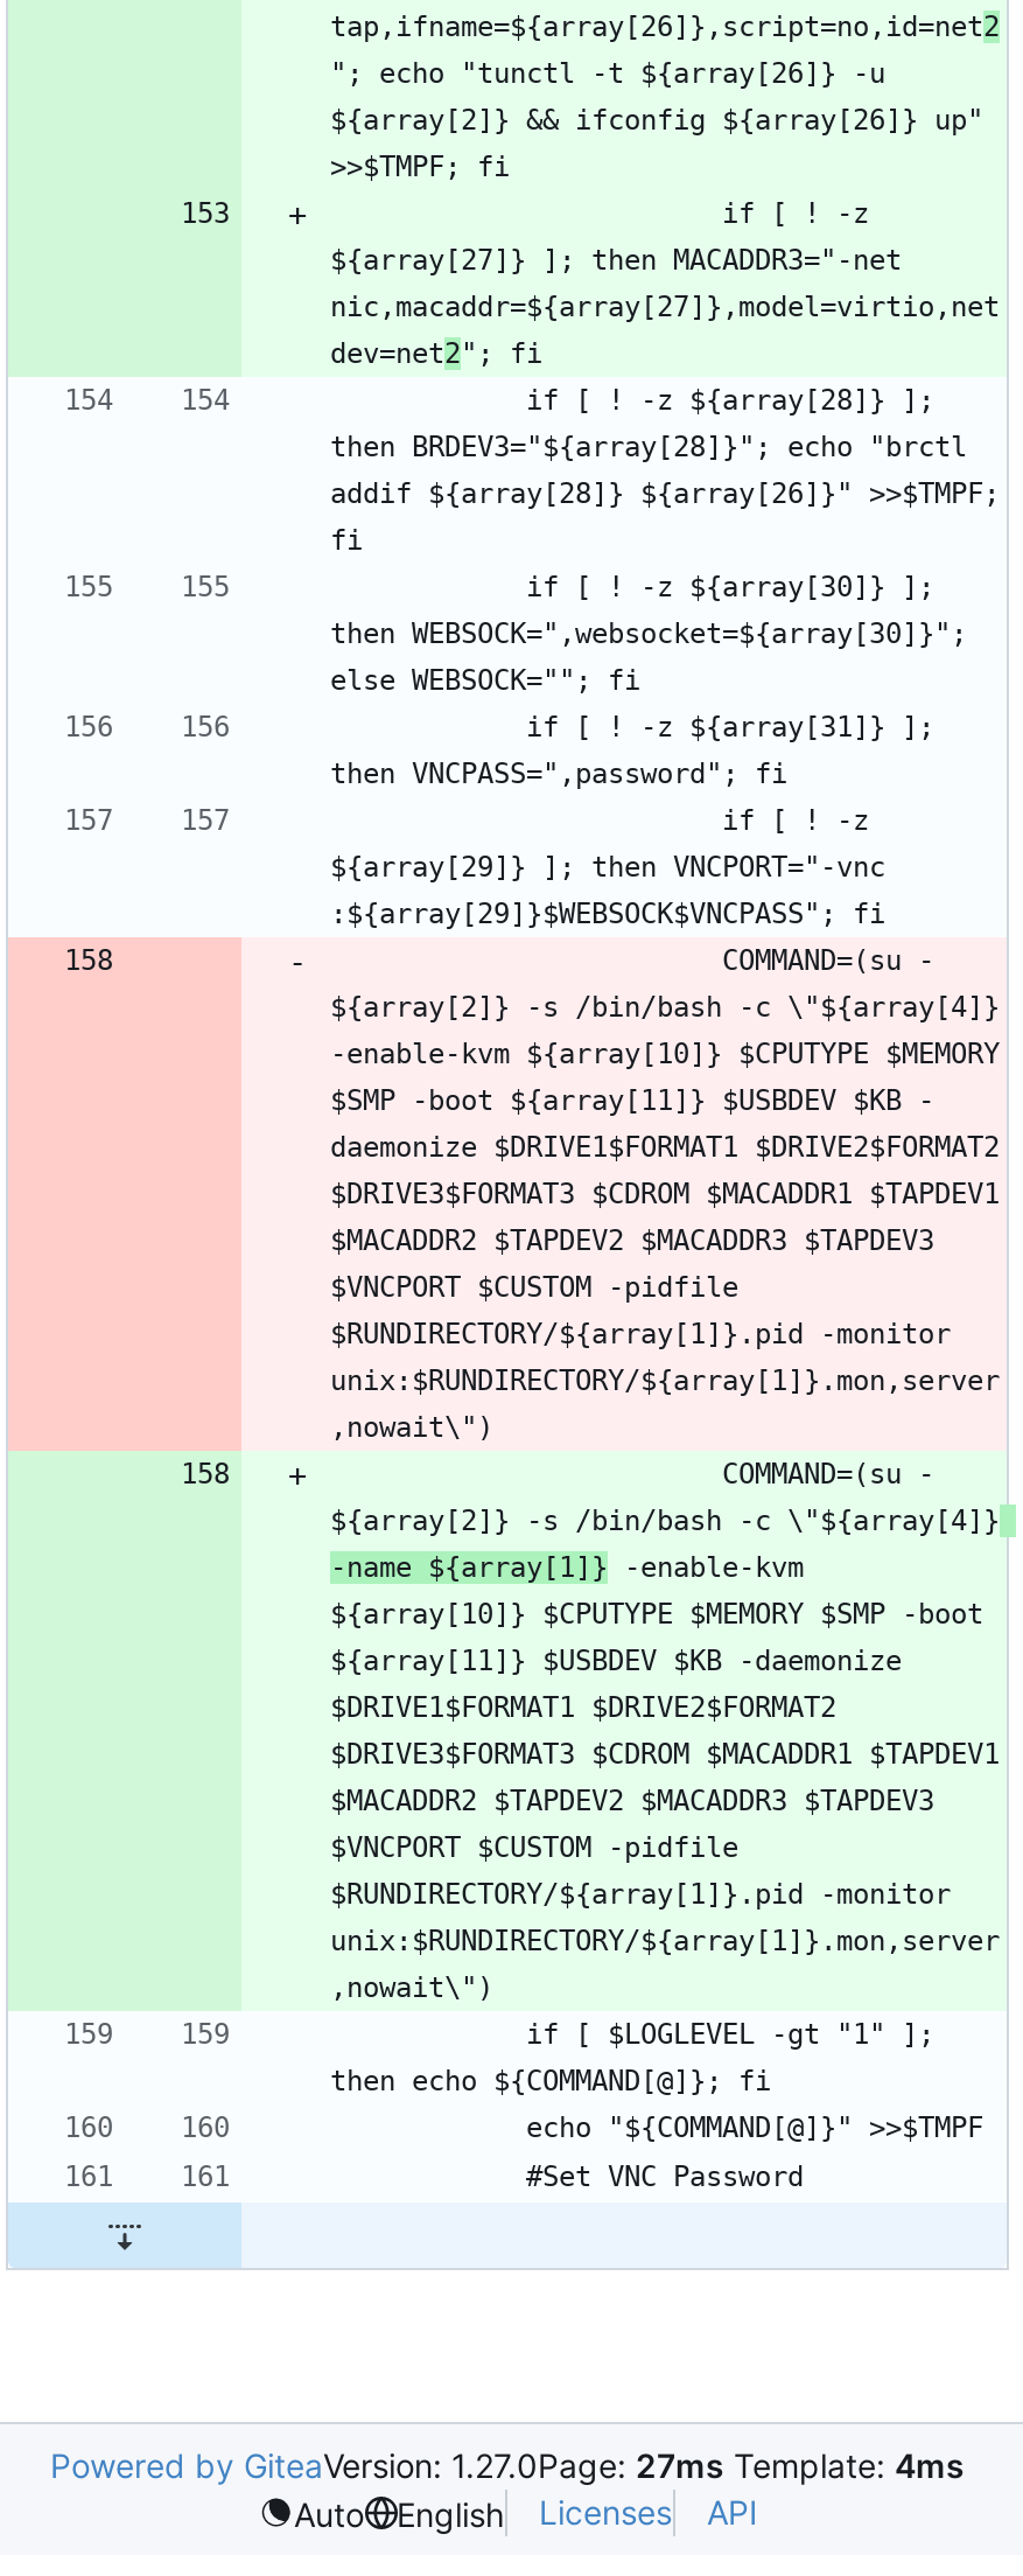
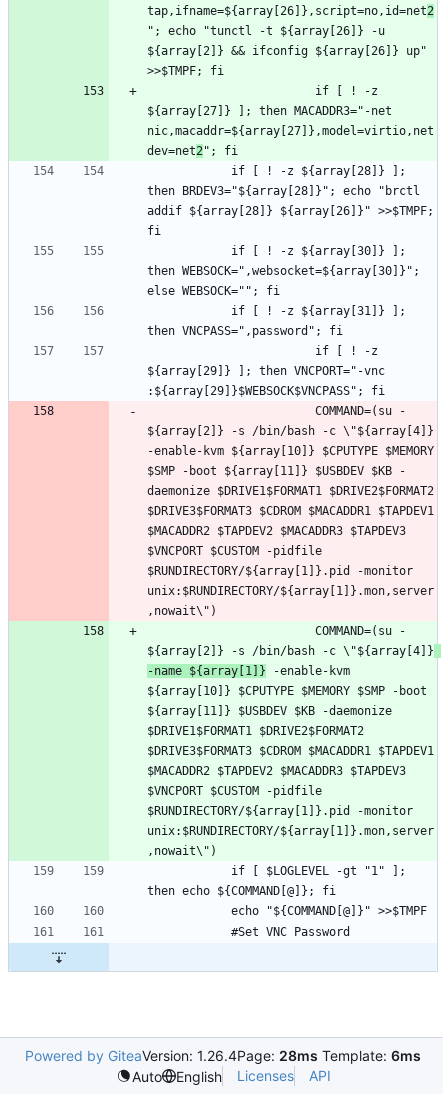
- Powered by GiteaVersion: 1.27.0Page: 27ms Template: 4ms
+ Powered by GiteaVersion: 1.26.4Page: 28ms Template: 6ms
